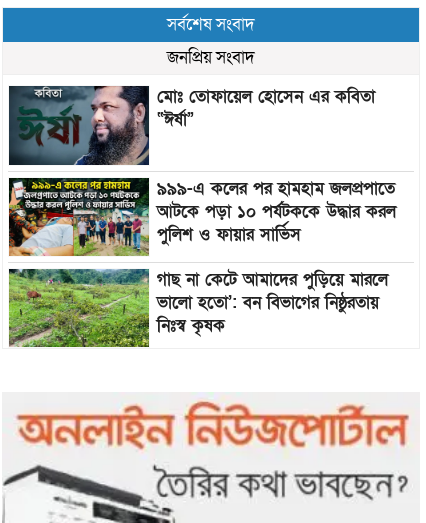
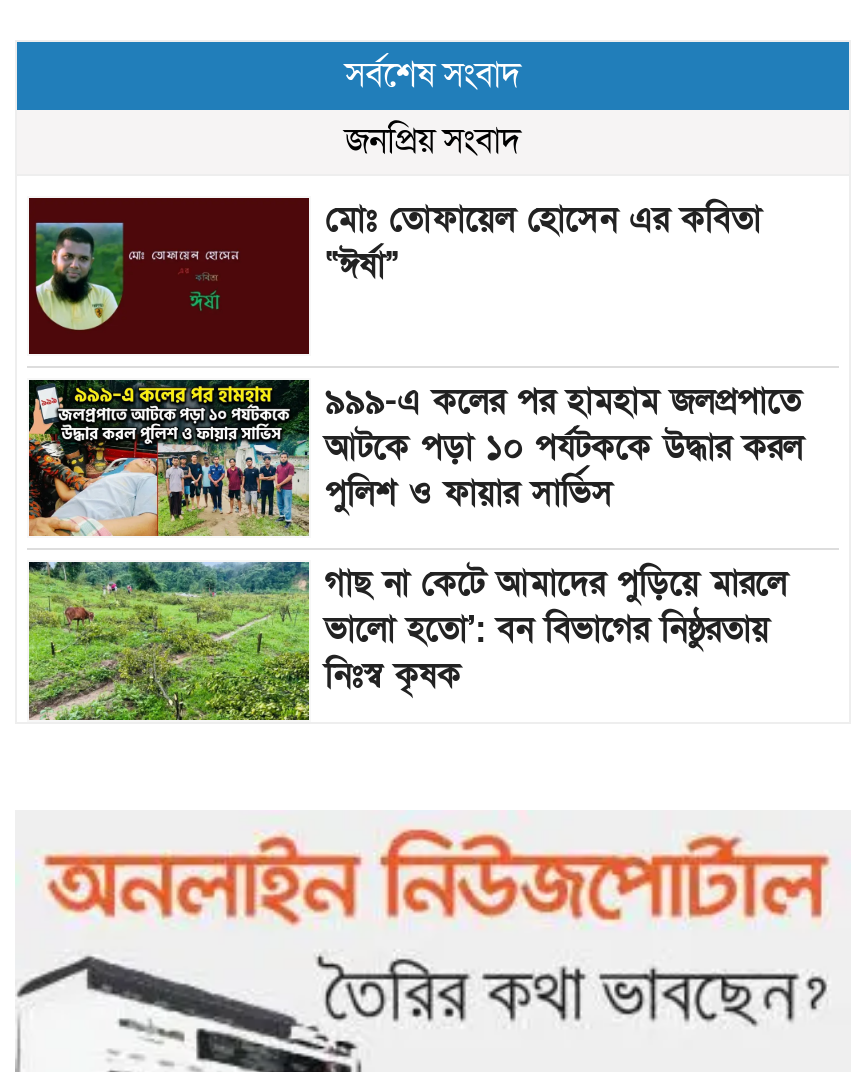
- [image]
+ [image]
